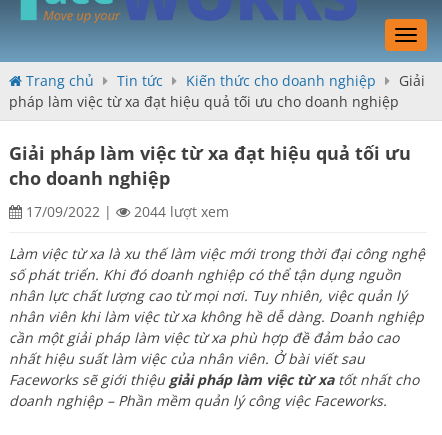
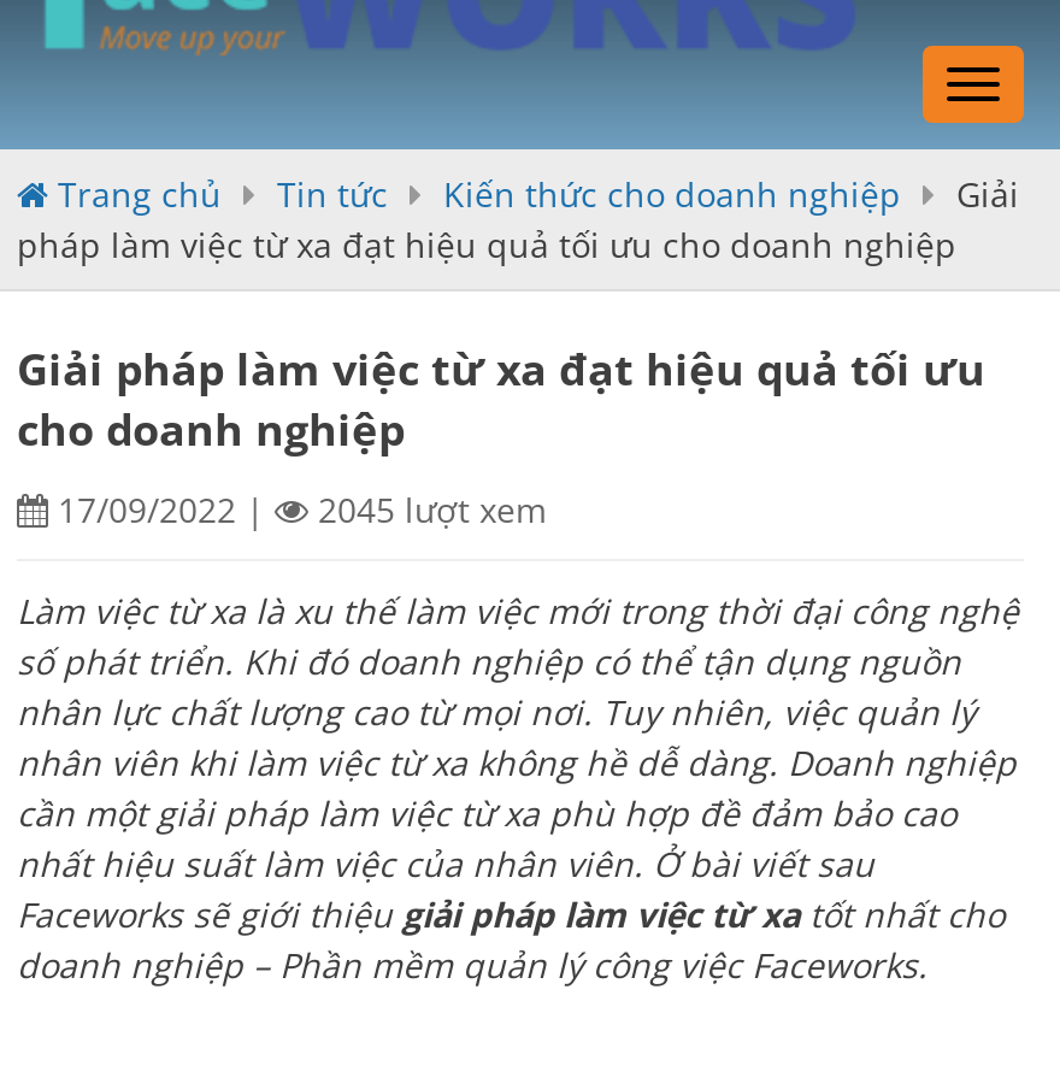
- 2044 lượt xem
+ 2045 lượt xem
